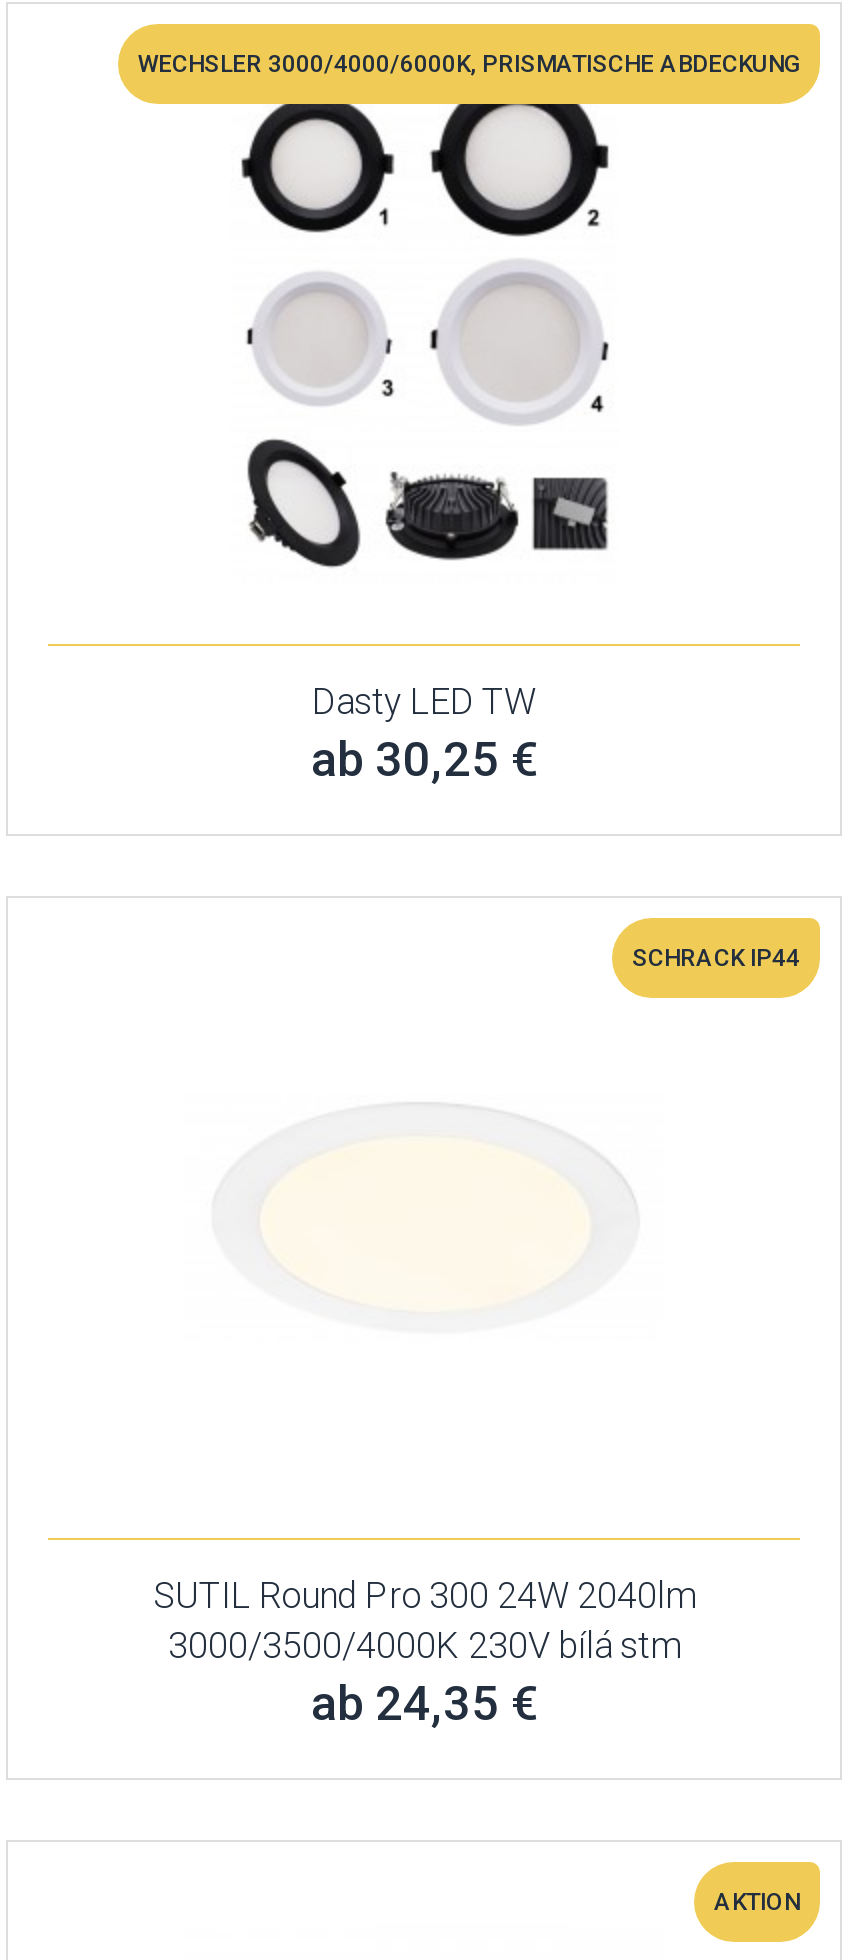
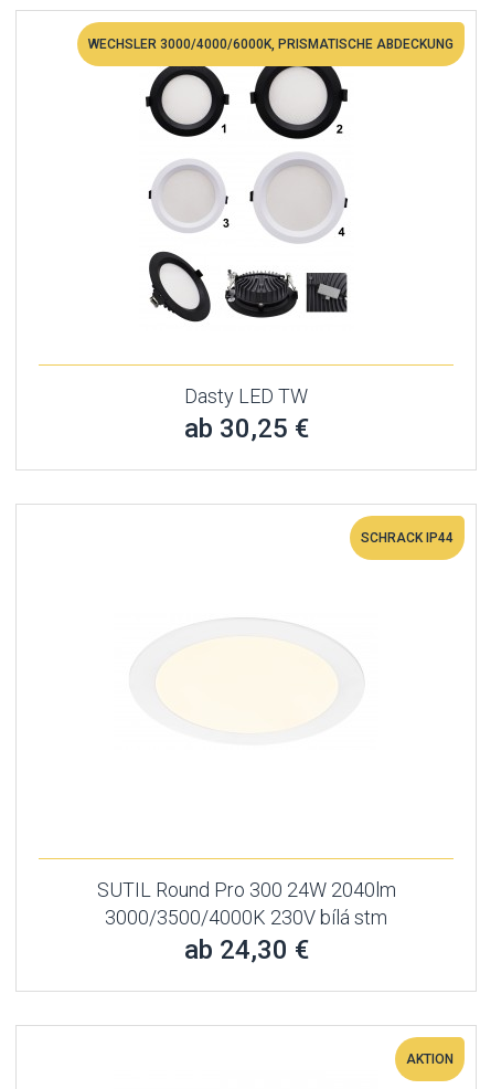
- ab 24,35 €
+ ab 24,30 €
